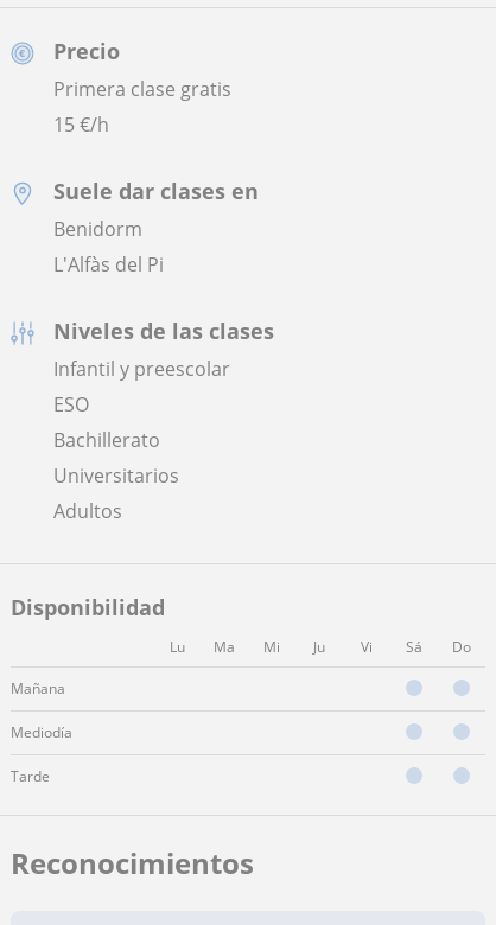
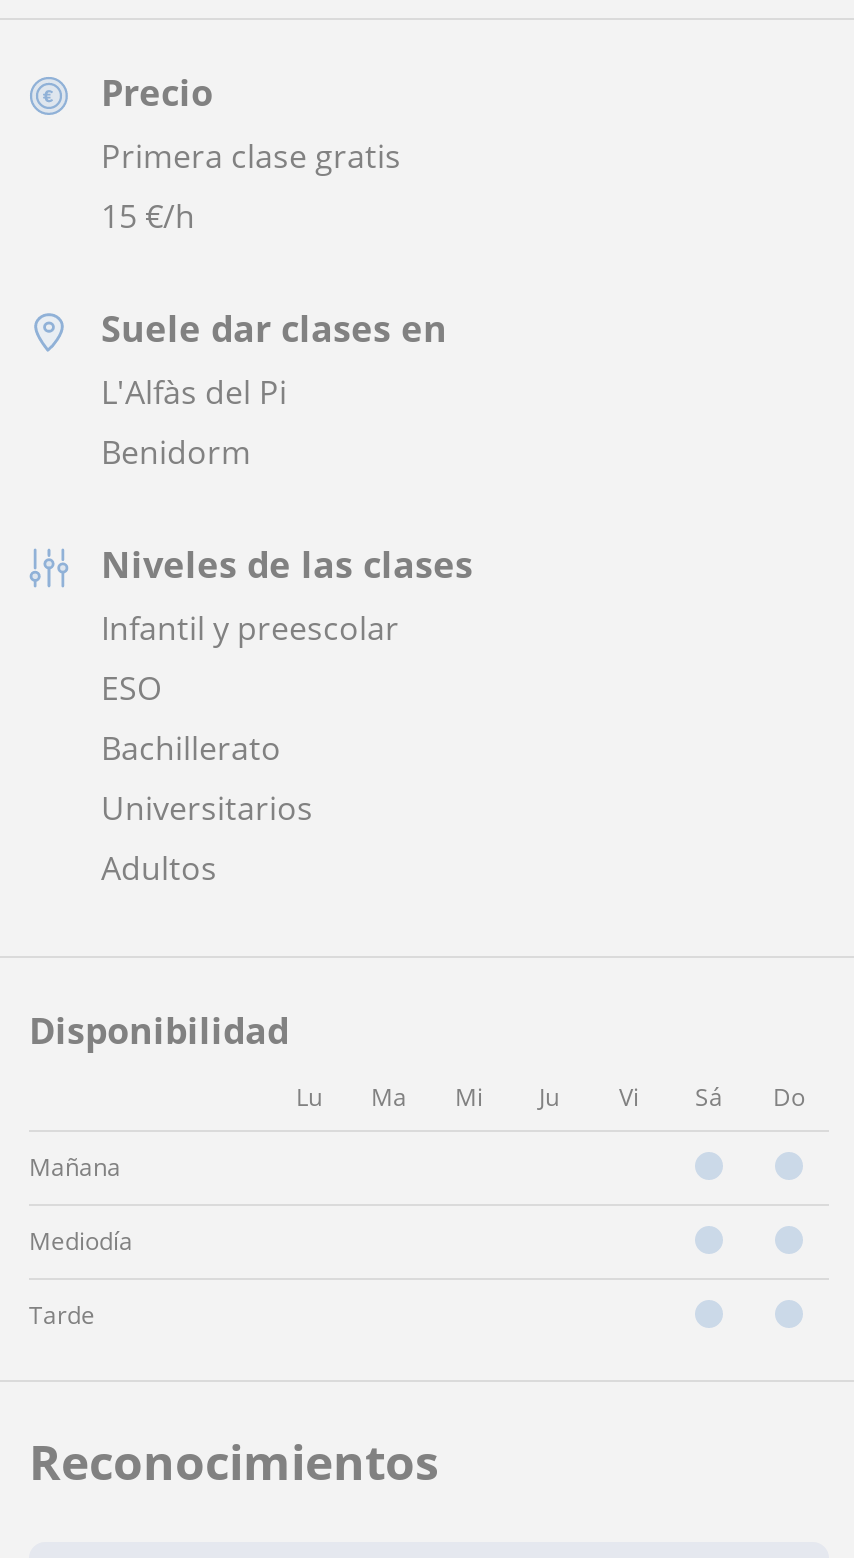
moved down: Benidorm

moved up: L'Alfàs del Pi
